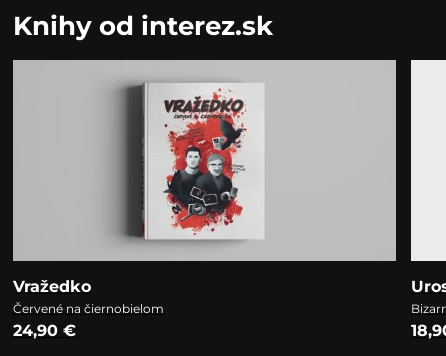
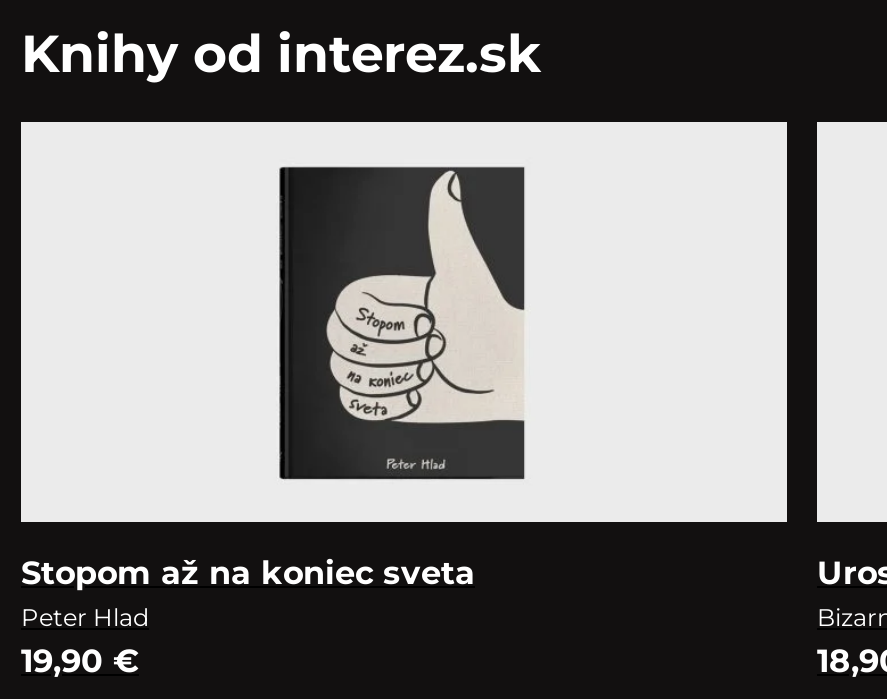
- [image]
- Vražedko
- Červené na čiernobielom
- 24,90 €
+ [image]
+ Stopom až na koniec sveta
+ Peter Hlad
+ 19,90 €
